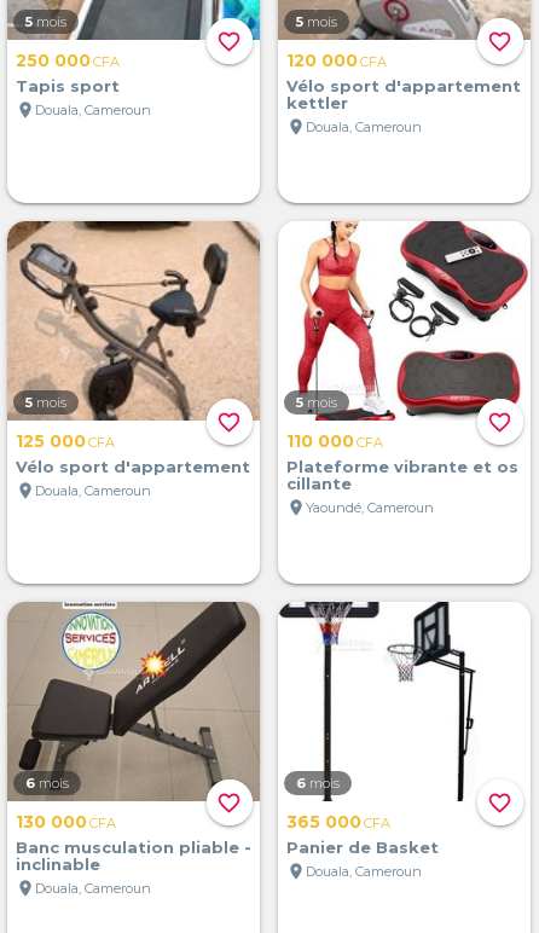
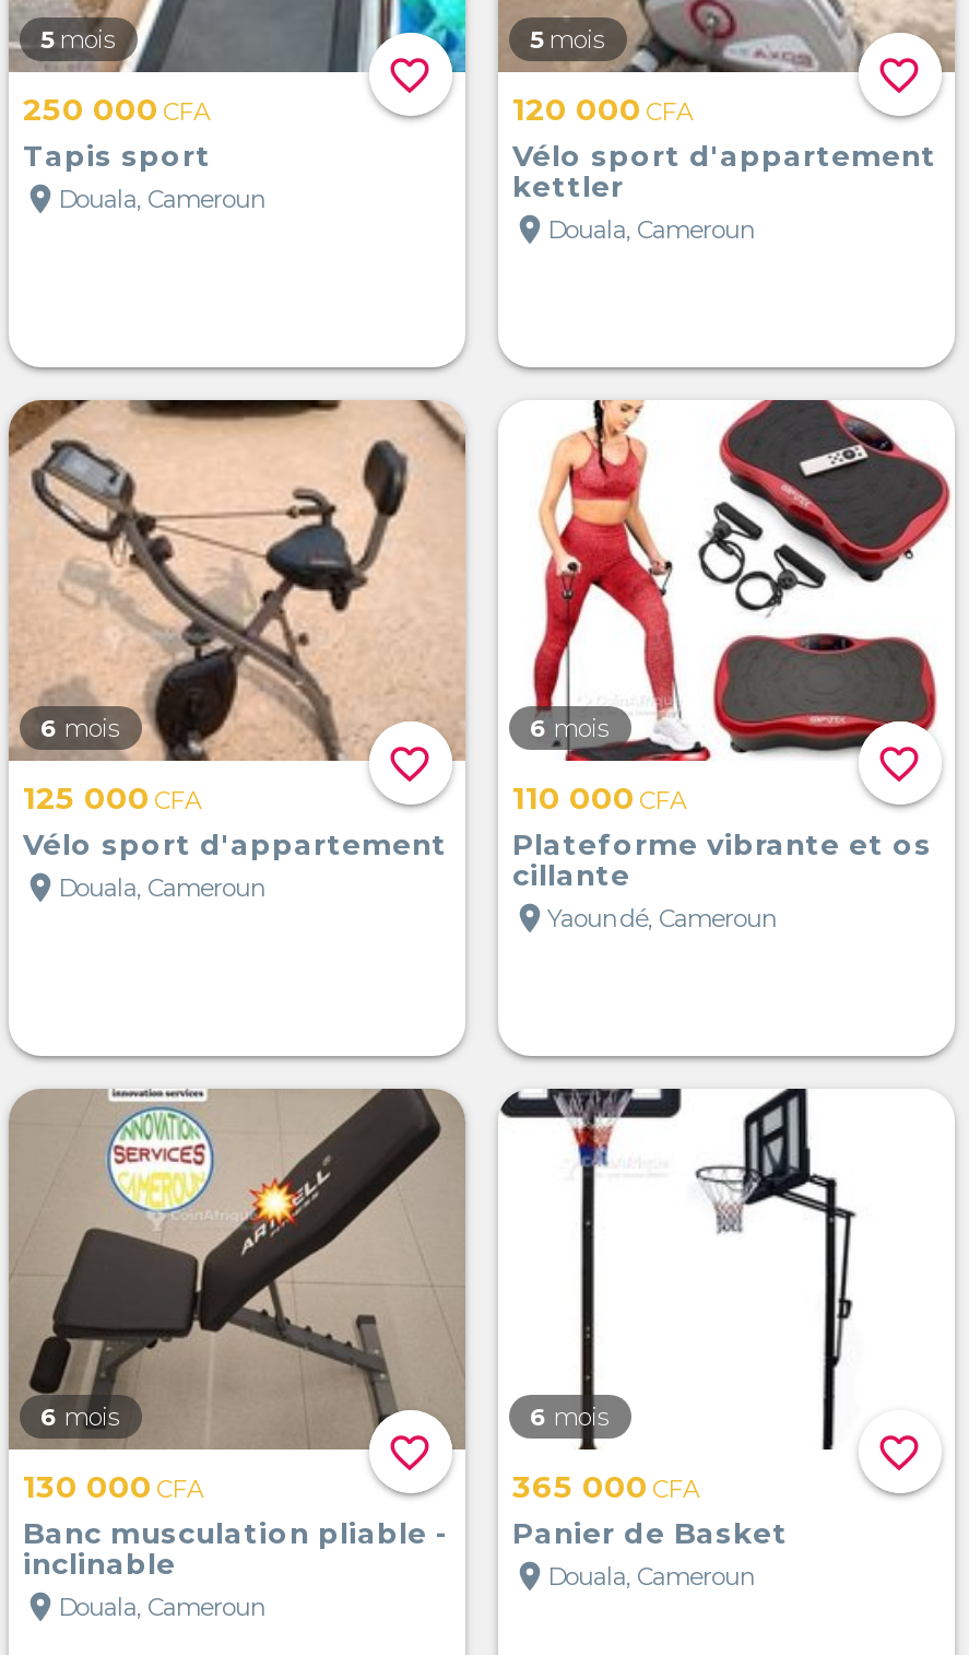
- 5 mois
+ 6 mois

- 5 mois
+ 6 mois
